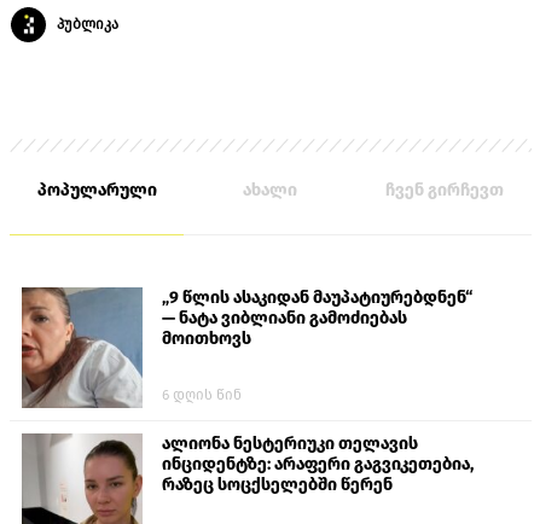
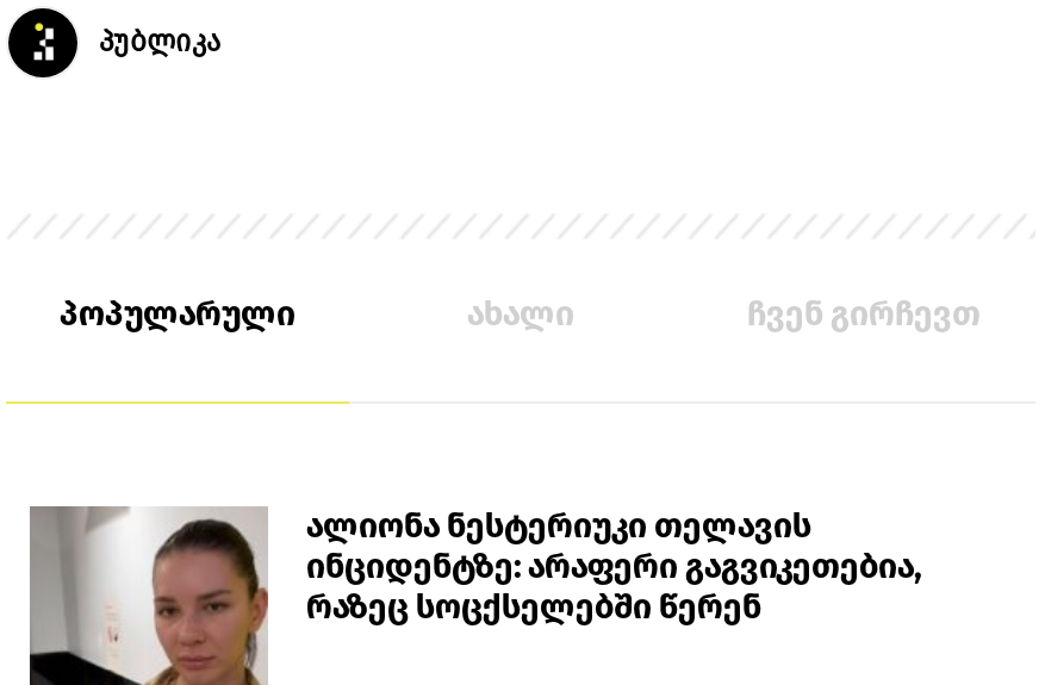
- [image]
- „9 წლის ასაკიდან მაუპატიურებდნენ“
- — ნატა ვიბლიანი გამოძიებას
- მოითხოვს
- 6 დღის წინ
